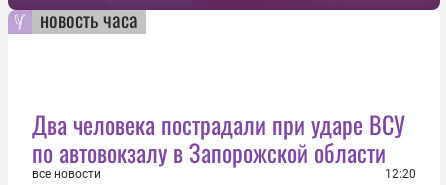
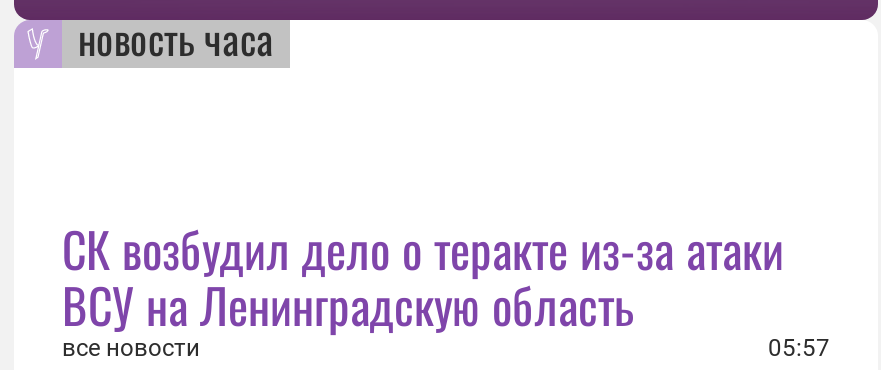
- Два человека пострадали при ударе ВСУ
- по автовокзалу в Запорожской области
+ СК возбудил дело о теракте из-за атаки
+ ВСУ на Ленинградскую область

- 12:20
+ 05:57
